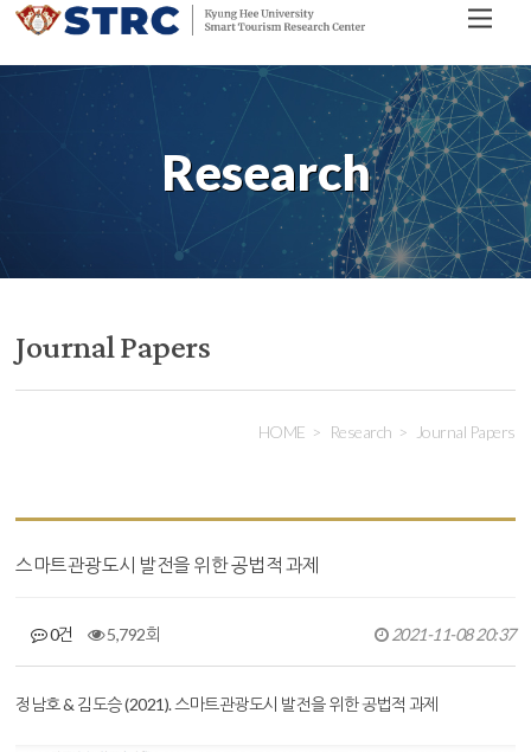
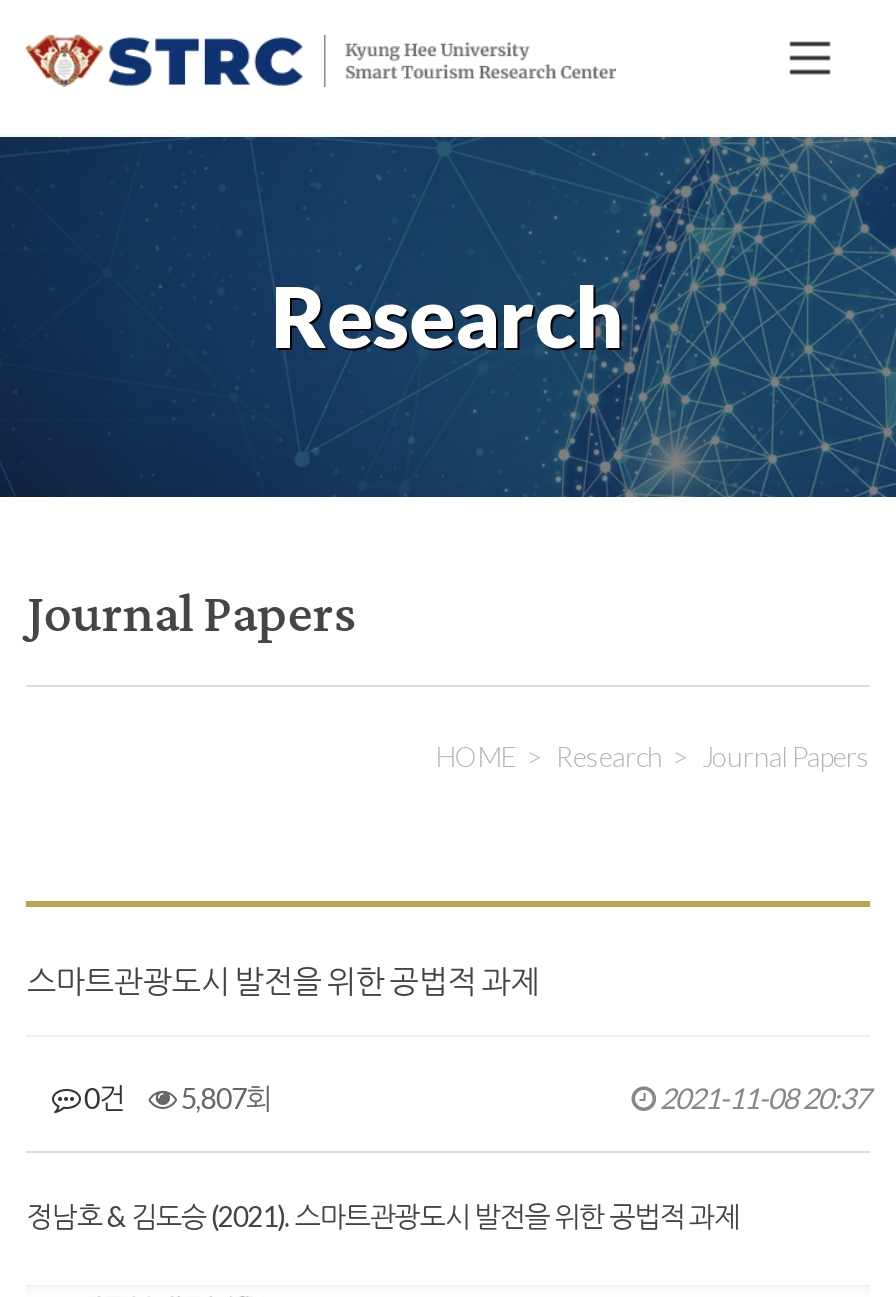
- 0건 5,792회
+ 0건 5,807회
